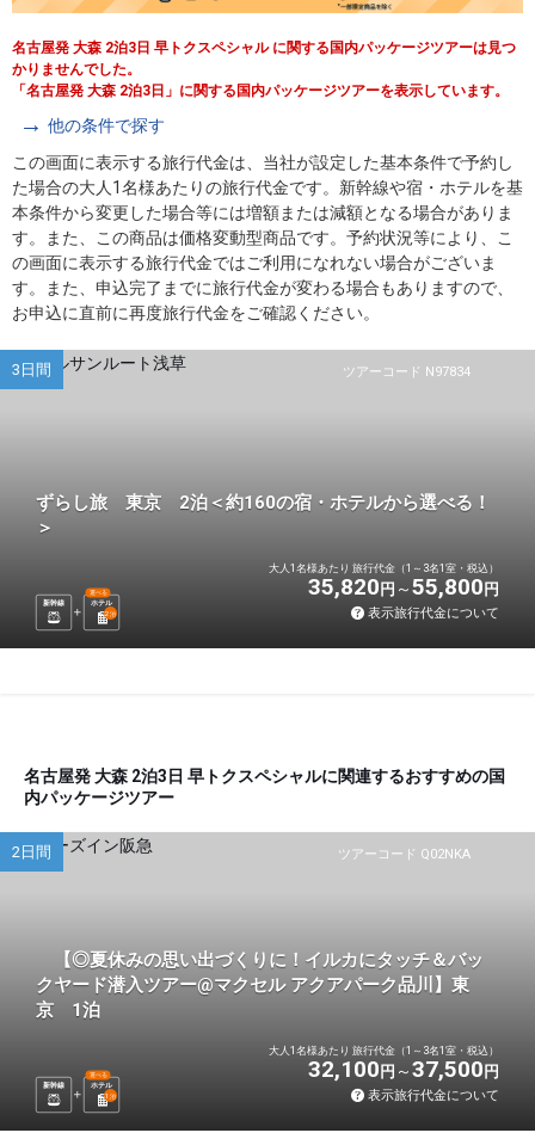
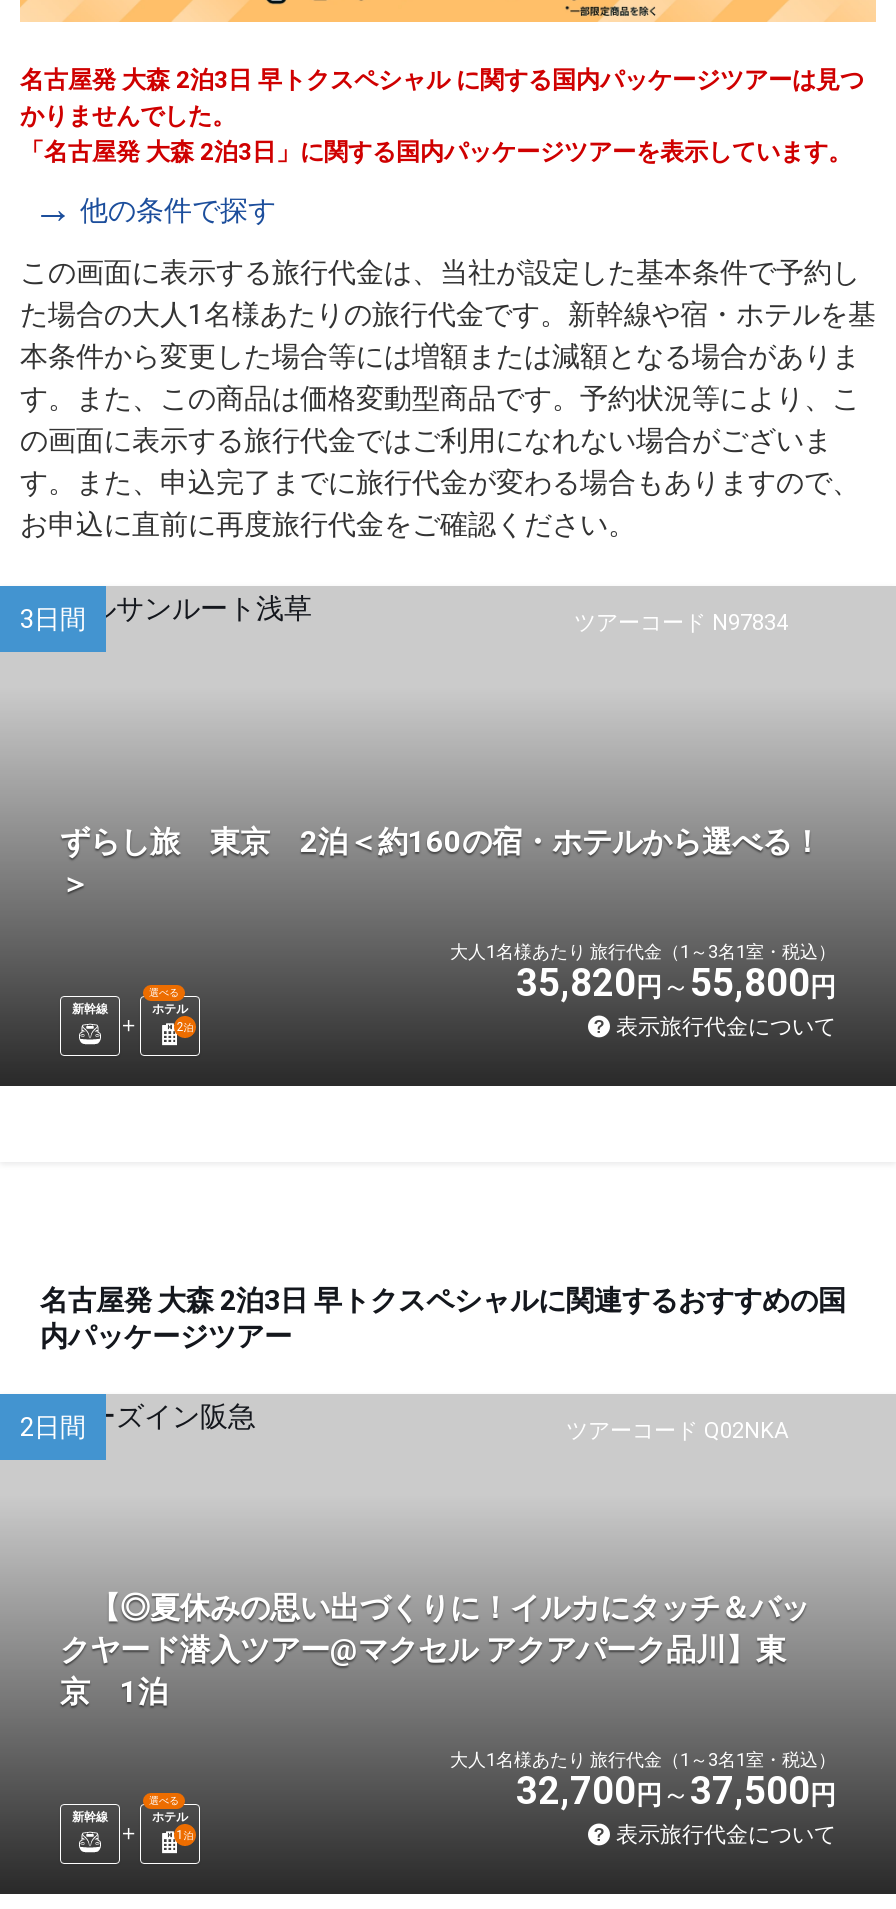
- 32,100円 37,500円
+ 32,700円 37,500円
